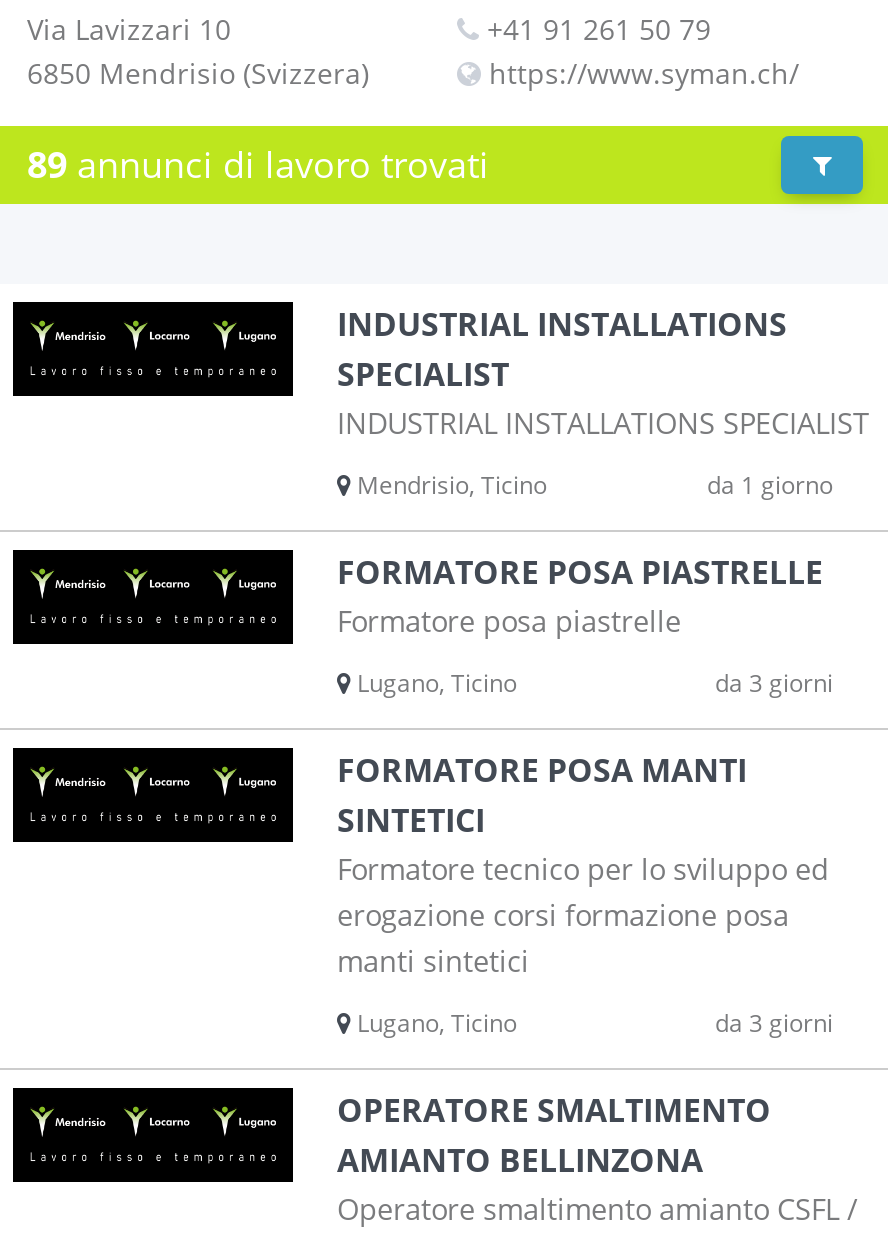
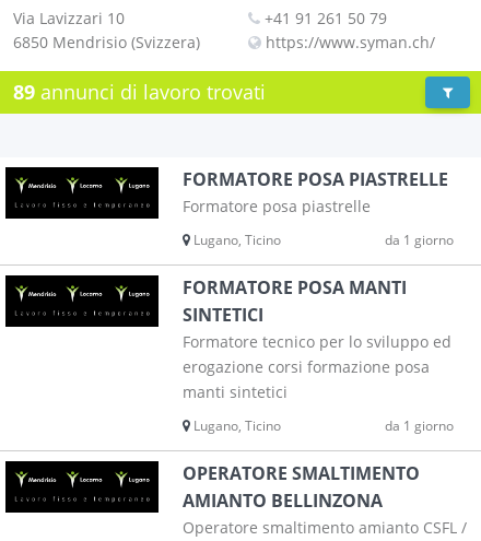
- INDUSTRIAL INSTALLATIONS
- SPECIALIST
- INDUSTRIAL INSTALLATIONS SPECIALIST
- Mendrisio, Ticino
- da 1 giorno

- da 3 giorni
+ da 1 giorno

- da 3 giorni
+ da 1 giorno
